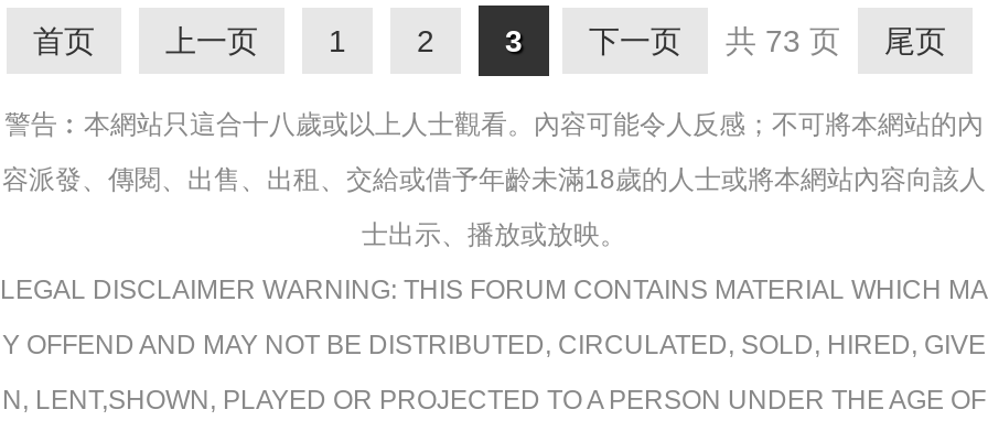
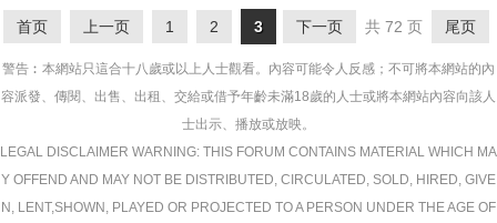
- 首页 上一页 1 2 3 下一页 共 73 页 尾页
+ 首页 上一页 1 2 3 下一页 共 72 页 尾页
